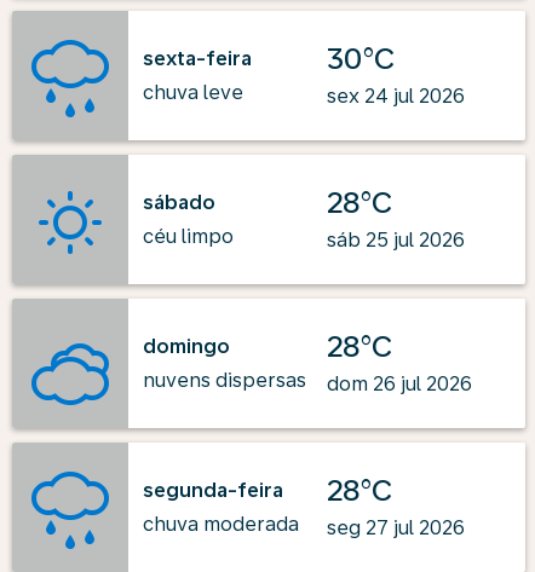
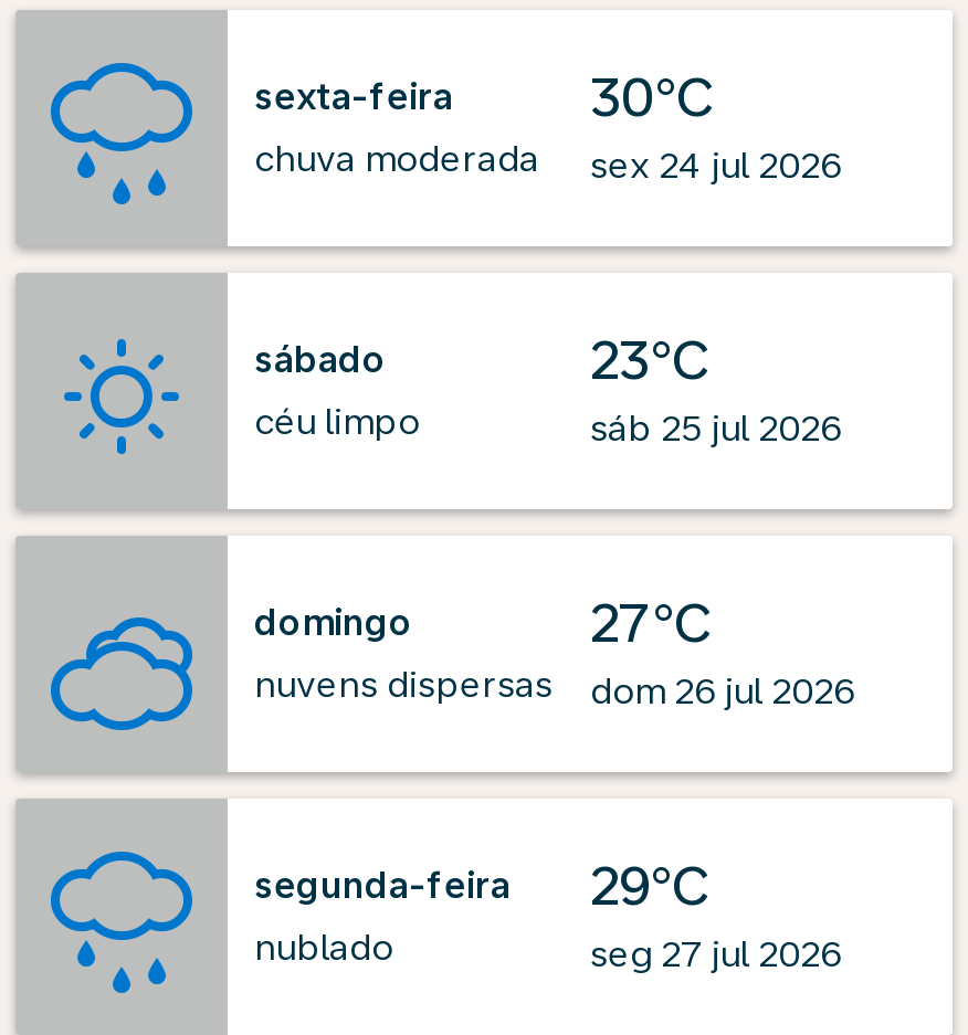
- chuva leve

- 28°C
+ 23°C

- 28°C
+ 27°C

- segunda-feira 28°C
+ segunda-feira 29°C

+ nublado

moved up: chuva moderada
